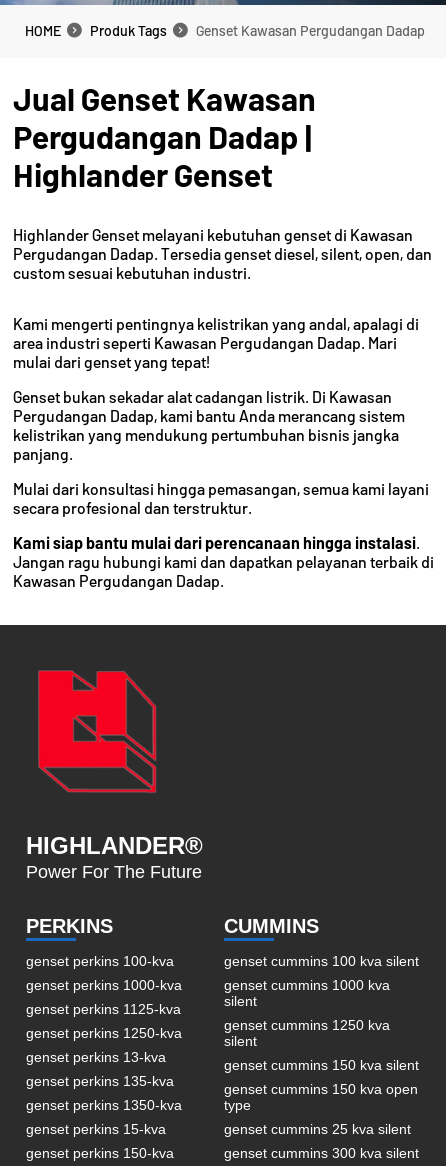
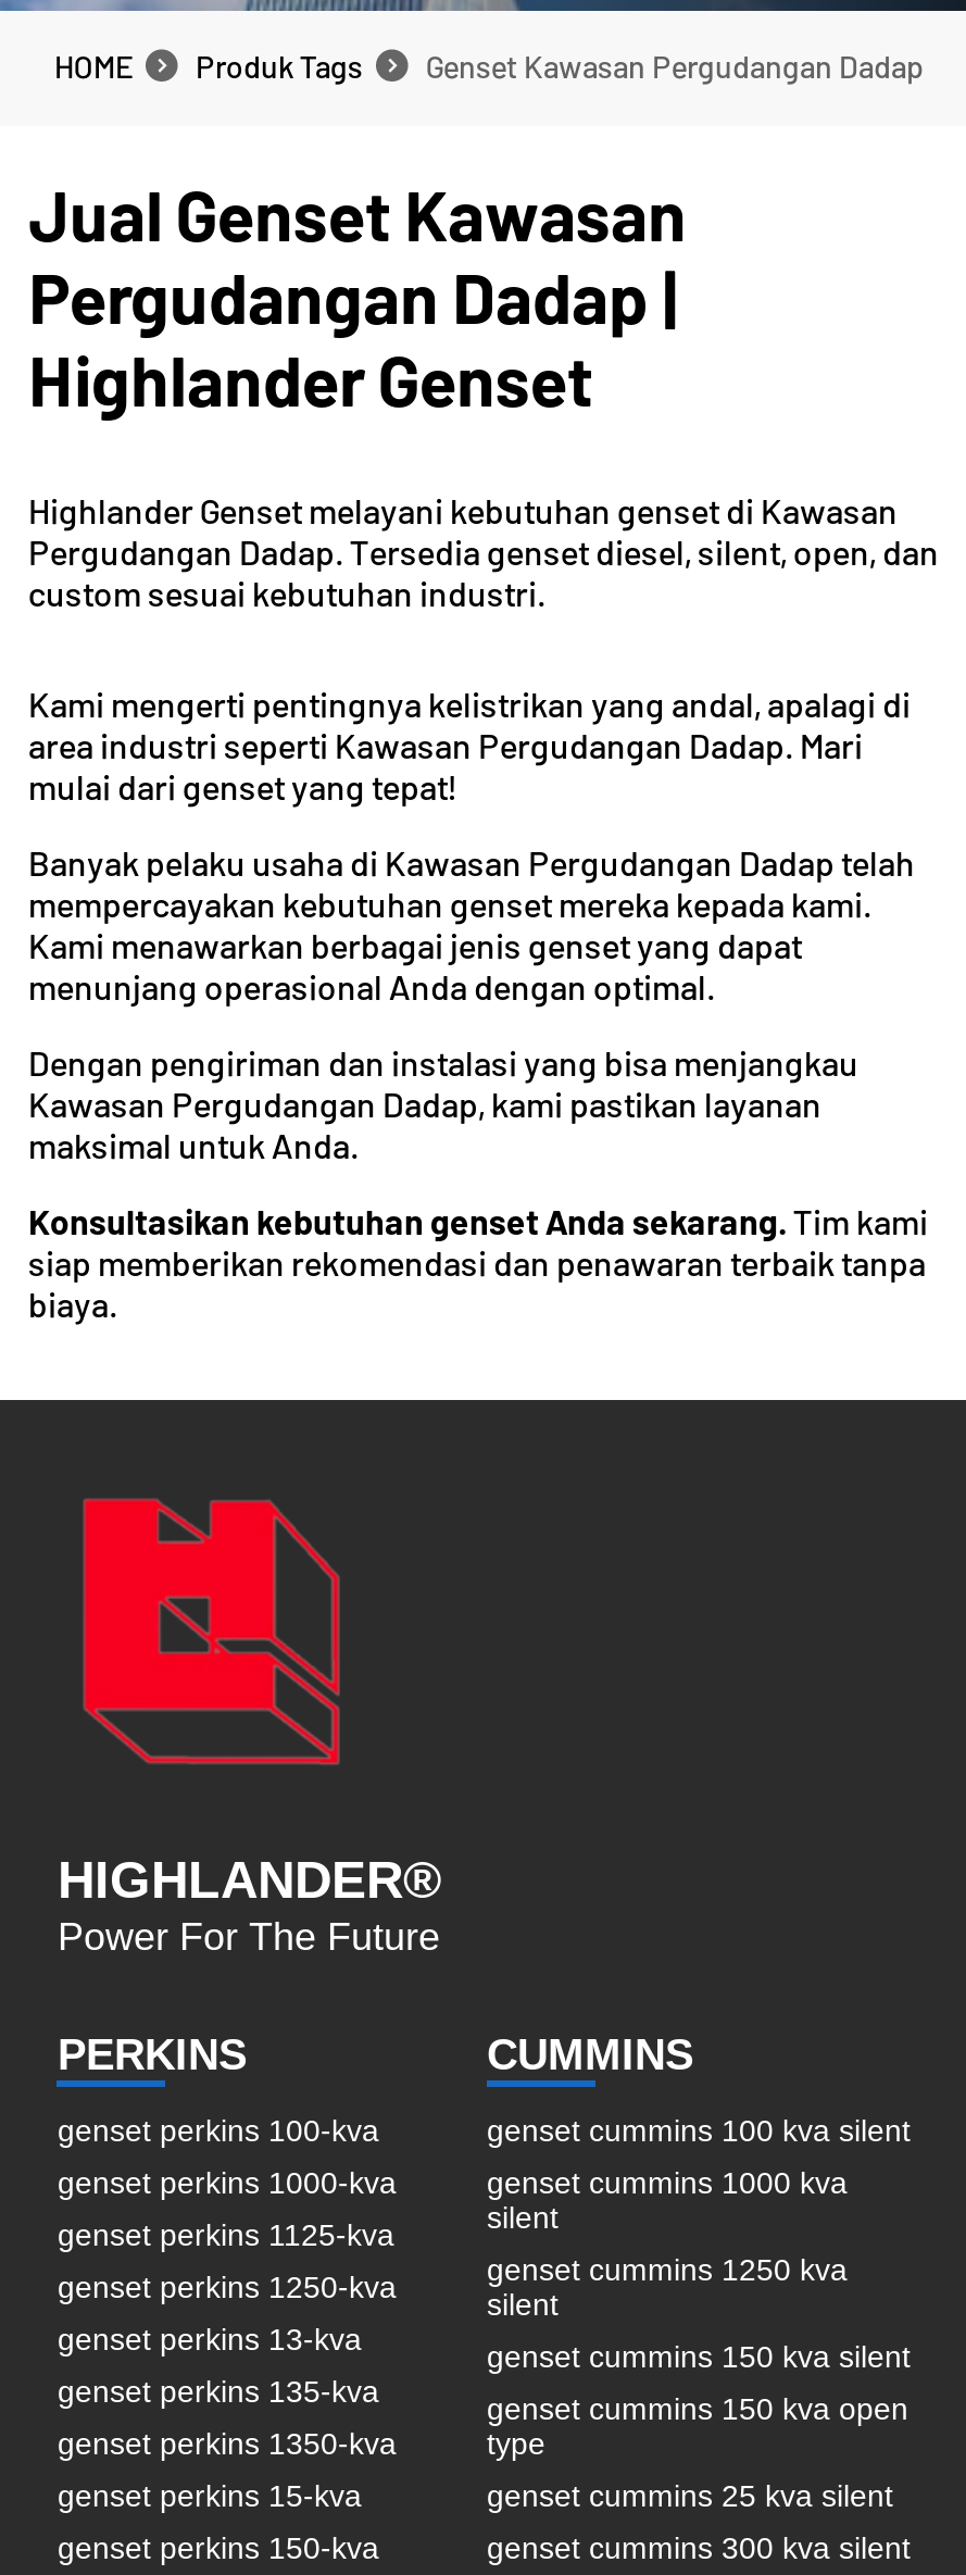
- Genset bukan sekadar alat cadangan listrik. Di Kawasan
- Pergudangan Dadap, kami bantu Anda merancang sistem
- kelistrikan yang mendukung pertumbuhan bisnis jangka
- panjang.
+ Banyak pelaku usaha di Kawasan Pergudangan Dadap telah
+ mempercayakan kebutuhan genset mereka kepada kami.
+ Kami menawarkan berbagai jenis genset yang dapat
+ menunjang operasional Anda dengan optimal.

- Mulai dari konsultasi hingga pemasangan, semua kami layani
- secara profesional dan terstruktur.
+ Dengan pengiriman dan instalasi yang bisa menjangkau
+ Kawasan Pergudangan Dadap, kami pastikan layanan
+ maksimal untuk Anda.

- Kami siap bantu mulai dari perencanaan hingga instalasi.
- Jangan ragu hubungi kami dan dapatkan pelayanan terbaik di
- Kawasan Pergudangan Dadap.
+ Konsultasikan kebutuhan genset Anda sekarang. Tim kami
+ siap memberikan rekomendasi dan penawaran terbaik tanpa
+ biaya.
